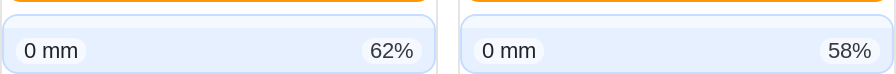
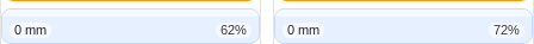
- 58%
+ 72%
